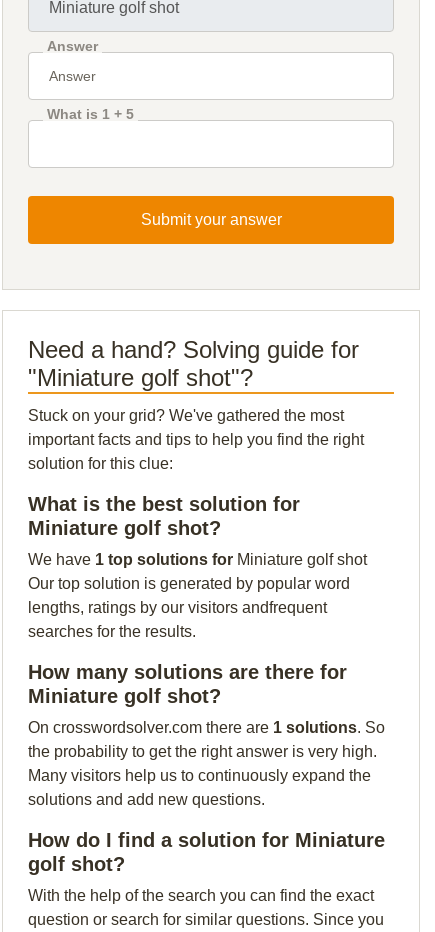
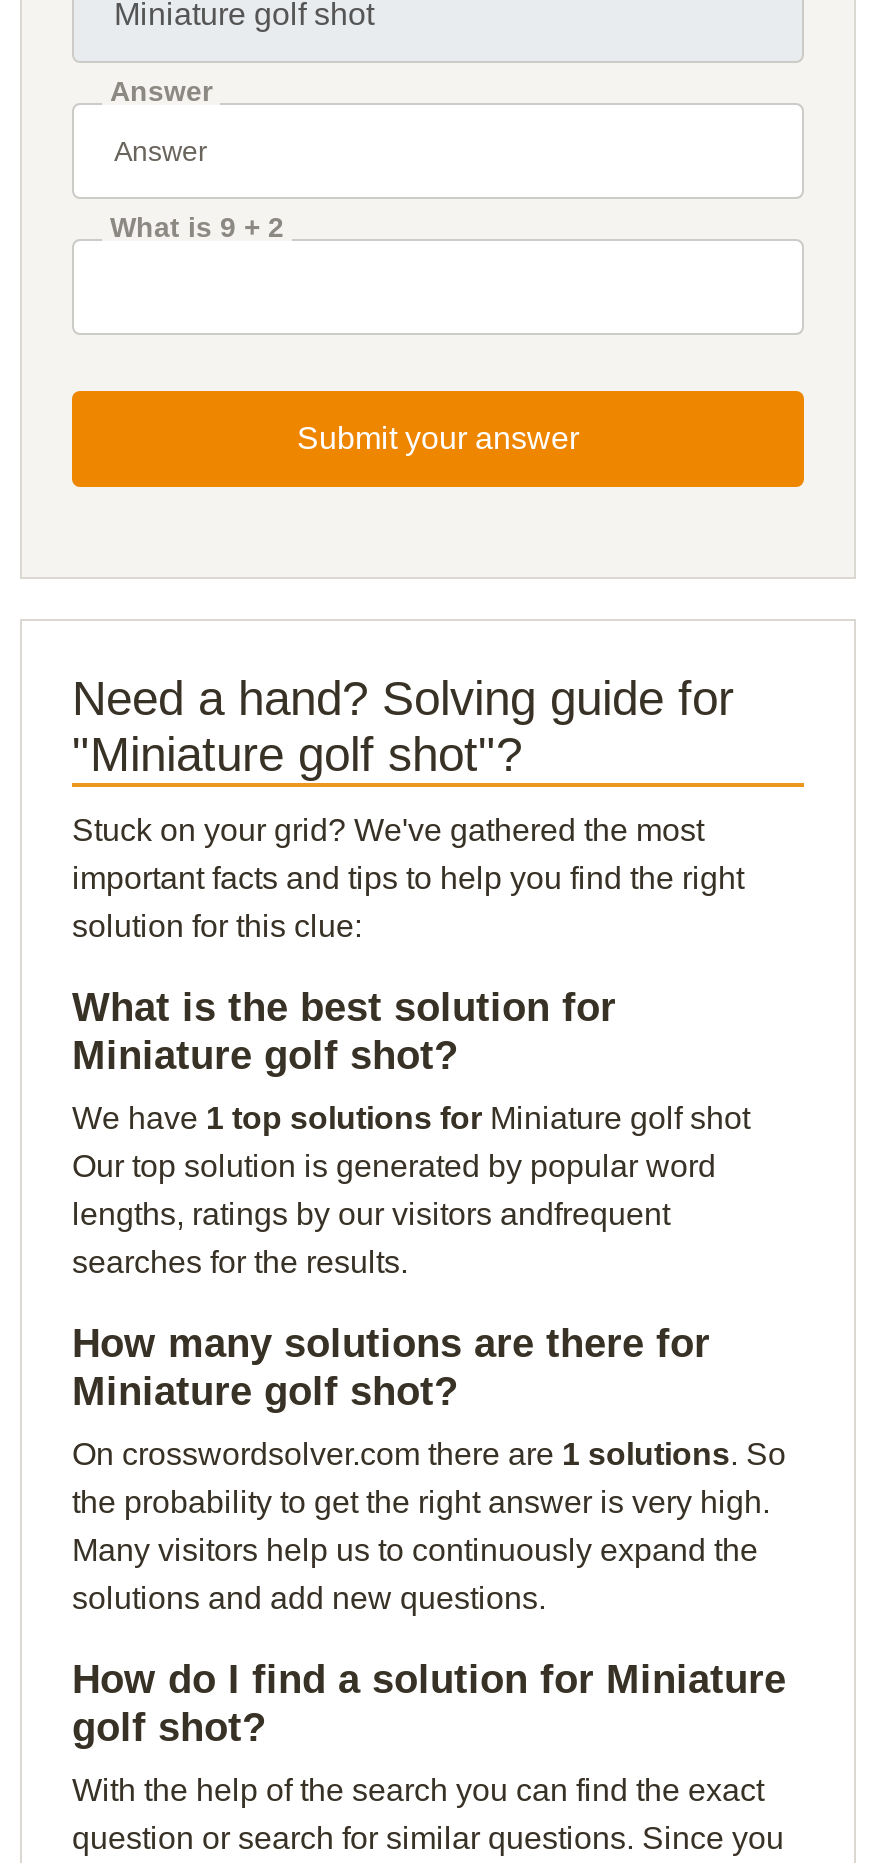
- What is 1 + 5
+ What is 9 + 2
